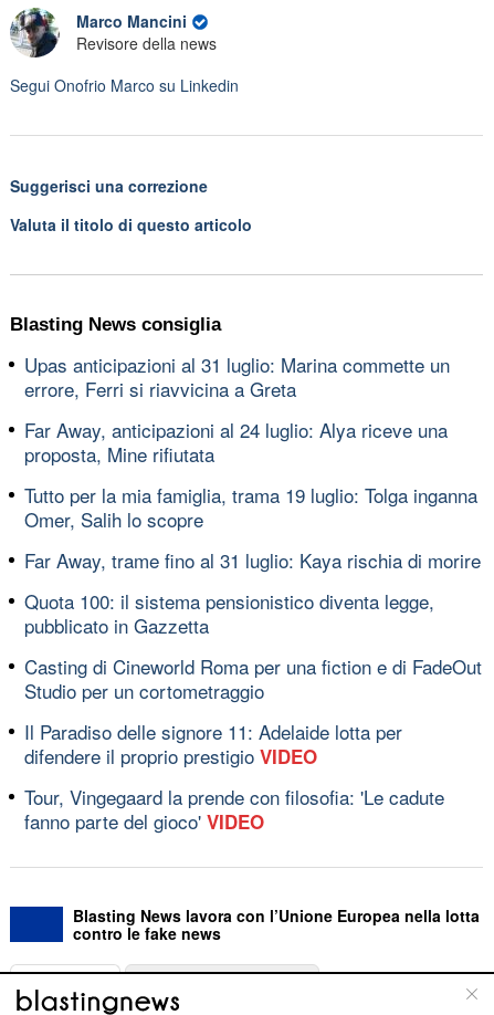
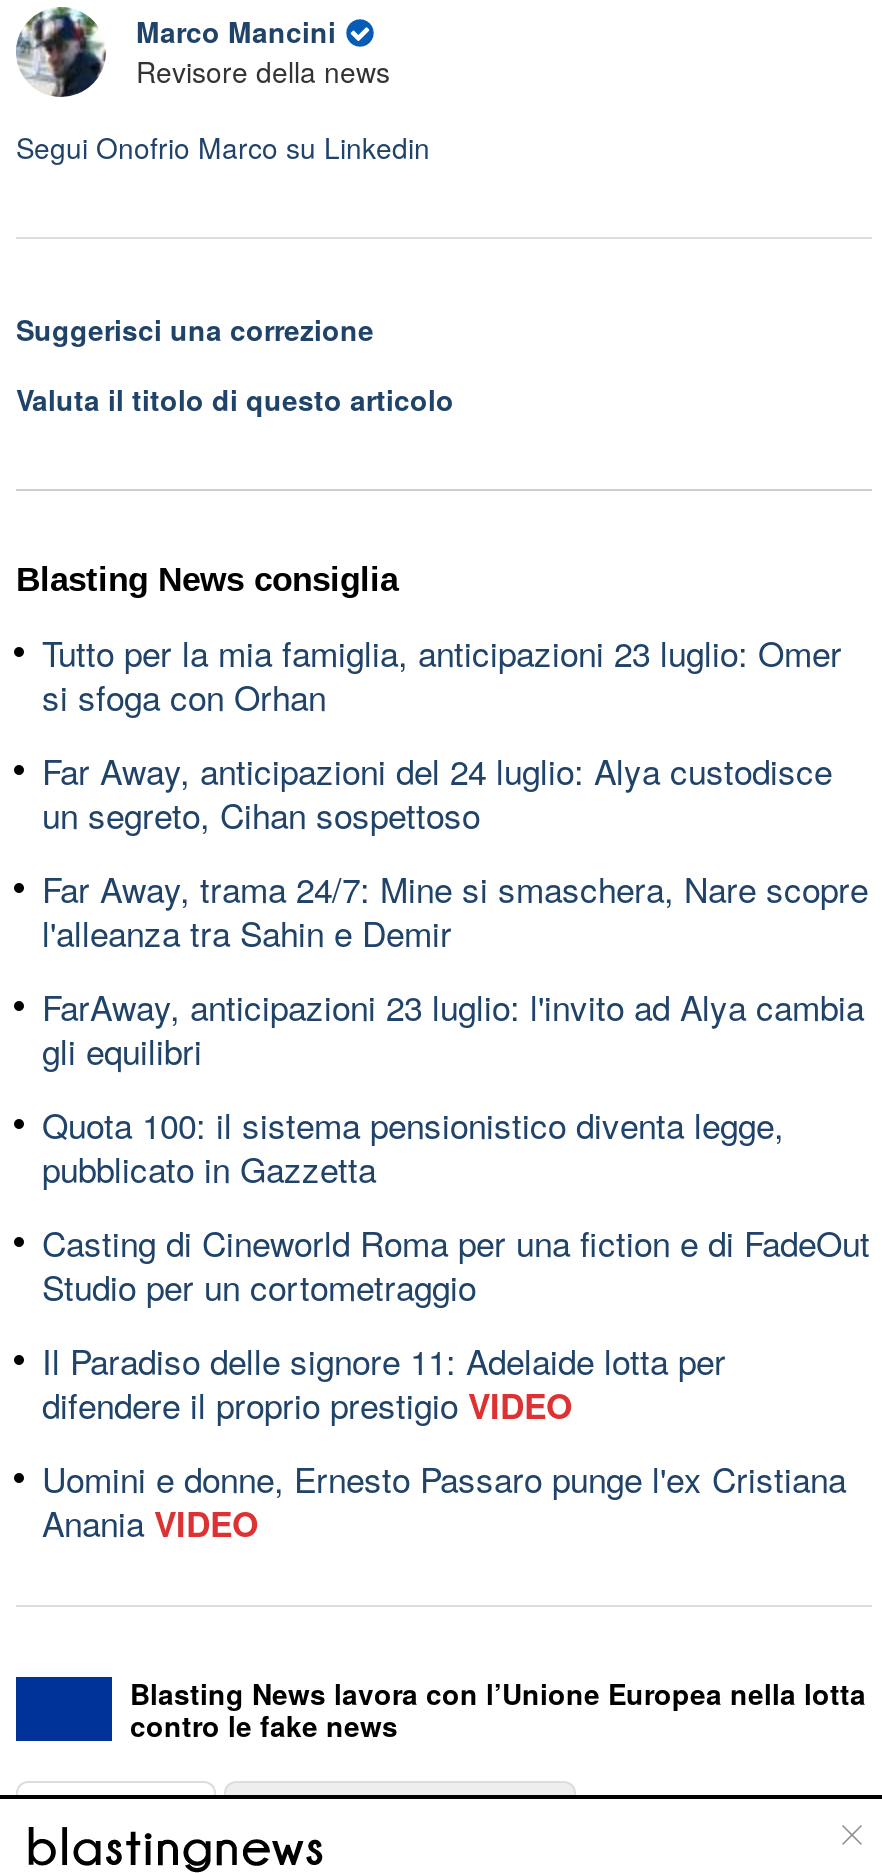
- Upas anticipazioni al 31 luglio: Marina commette un
- errore, Ferri si riavvicina a Greta
+ Tutto per la mia famiglia, anticipazioni 23 luglio: Omer
+ si sfoga con Orhan

- Far Away, anticipazioni al 24 luglio: Alya riceve una
- proposta, Mine rifiutata
+ Far Away, anticipazioni del 24 luglio: Alya custodisce
+ un segreto, Cihan sospettoso

- Tutto per la mia famiglia, trama 19 luglio: Tolga inganna
- Omer, Salih lo scopre
+ Far Away, trama 24/7: Mine si smaschera, Nare scopre
+ l'alleanza tra Sahin e Demir

- Far Away, trame fino al 31 luglio: Kaya rischia di morire
+ FarAway, anticipazioni 23 luglio: l'invito ad Alya cambia
+ gli equilibri

- Tour, Vingegaard la prende con filosofia: 'Le cadute
- fanno parte del gioco' VIDEO
+ Uomini e donne, Ernesto Passaro punge l'ex Cristiana
+ Anania VIDEO
